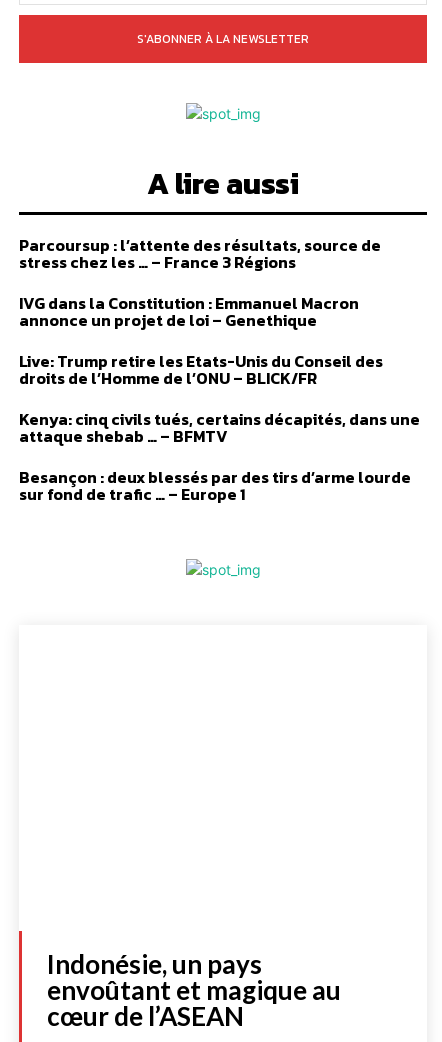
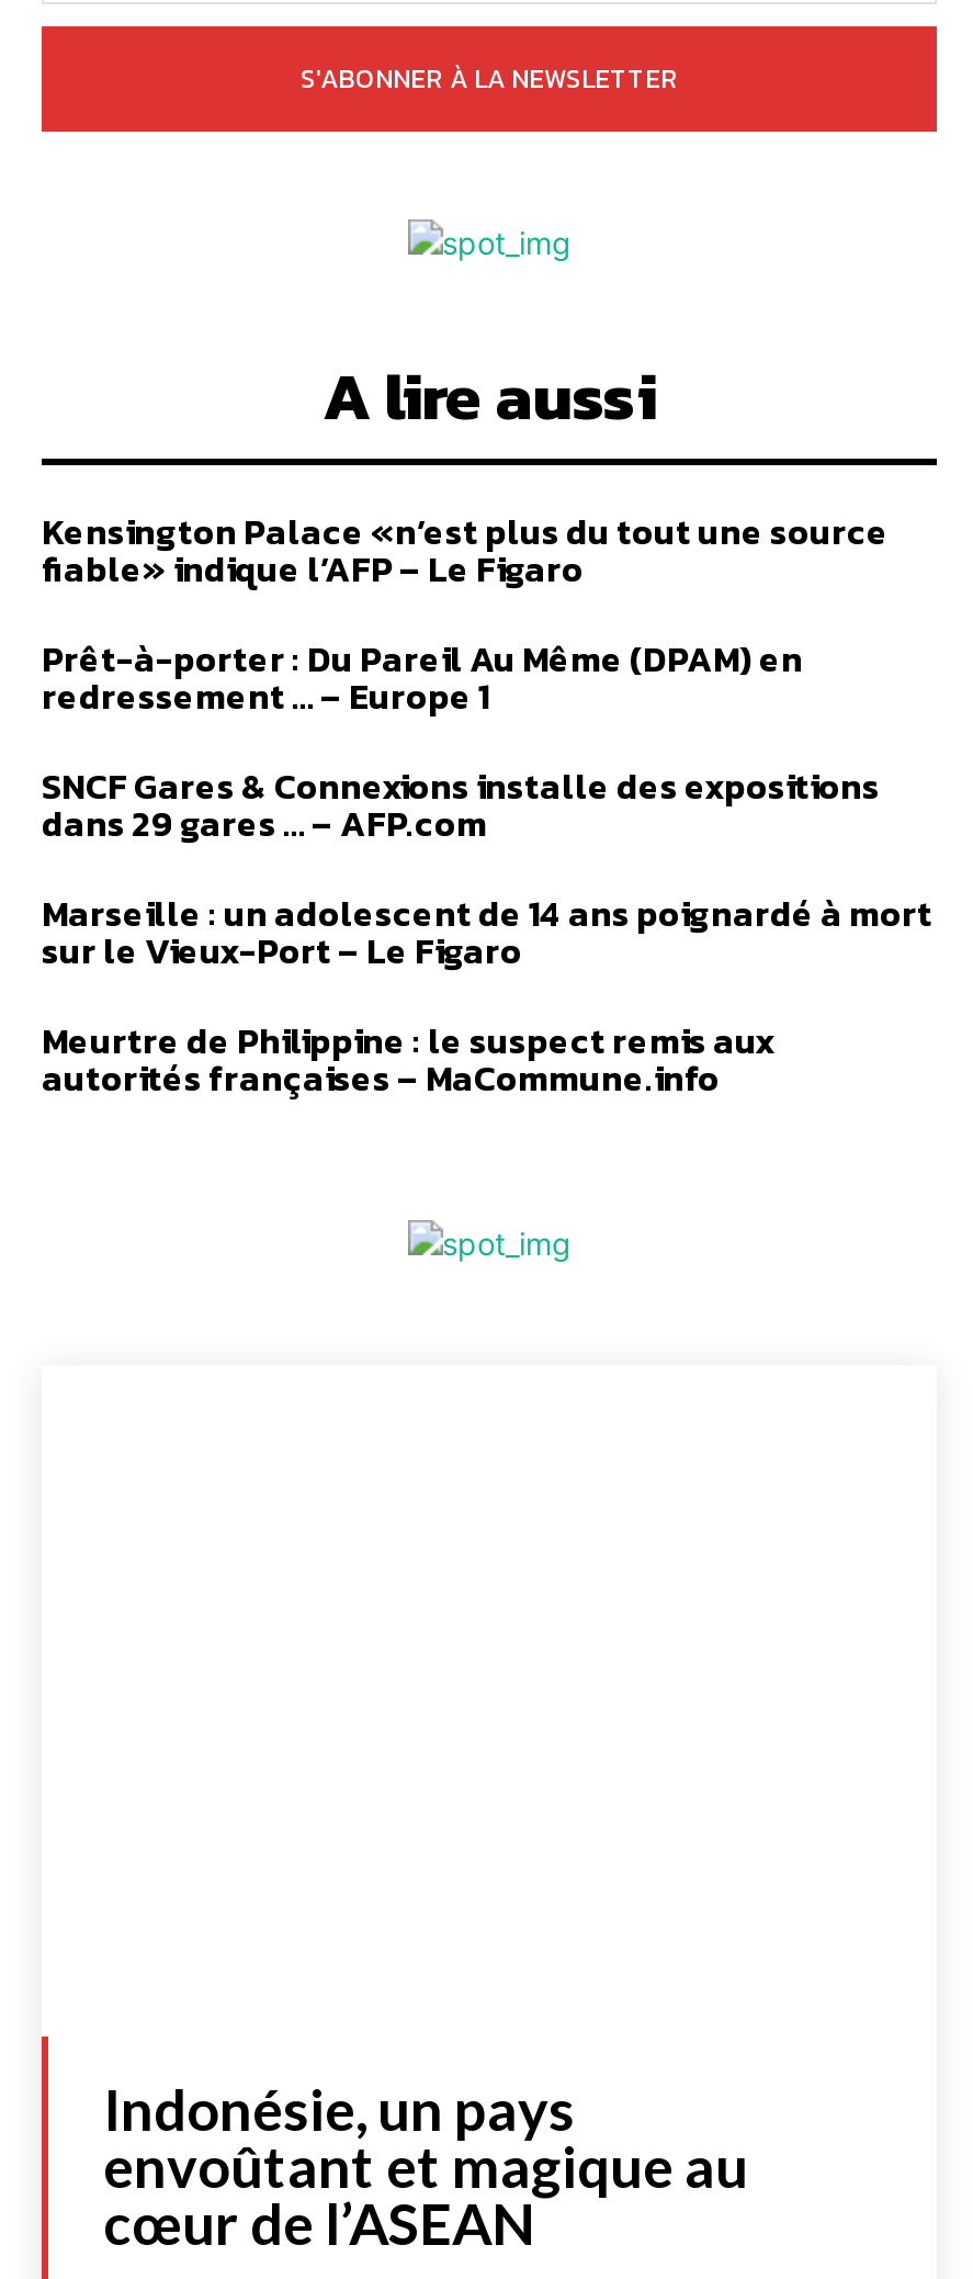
- Parcoursup : l’attente des résultats, source de
- stress chez les … – France 3 Régions
+ Kensington Palace «n’est plus du tout une source
+ fiable» indique l’AFP – Le Figaro

- IVG dans la Constitution : Emmanuel Macron
- annonce un projet de loi – Genethique
+ Prêt-à-porter : Du Pareil Au Même (DPAM) en
+ redressement … – Europe 1

- Live: Trump retire les Etats-Unis du Conseil des
- droits de l’Homme de l’ONU – BLICK/FR
+ SNCF Gares & Connexions installe des expositions
+ dans 29 gares … – AFP.com

- Kenya: cinq civils tués, certains décapités, dans une
- attaque shebab … – BFMTV
+ Marseille : un adolescent de 14 ans poignardé à mort
+ sur le Vieux-Port – Le Figaro

- Besançon : deux blessés par des tirs d’arme lourde
- sur fond de trafic … – Europe 1
+ Meurtre de Philippine : le suspect remis aux
+ autorités françaises – MaCommune.info
